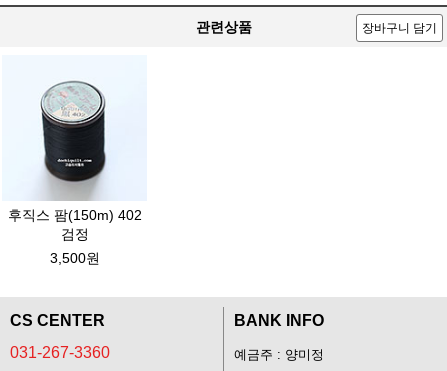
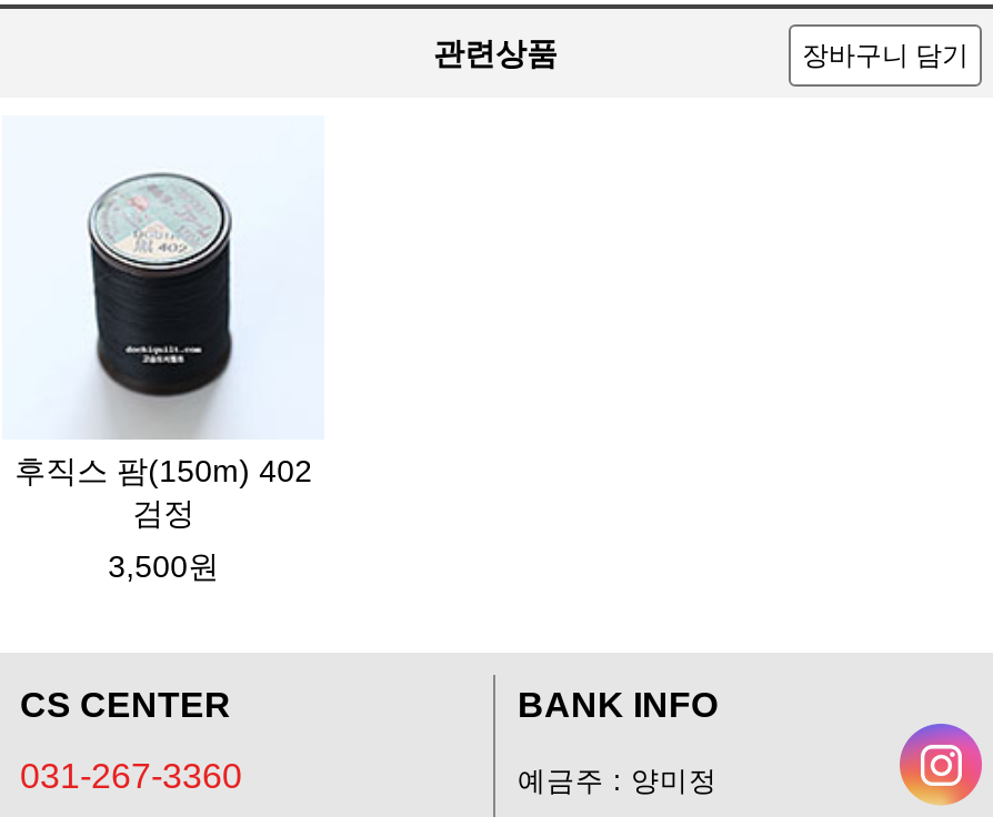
+ [image]
